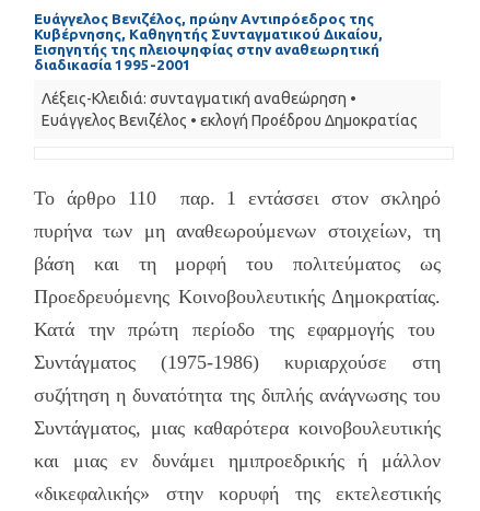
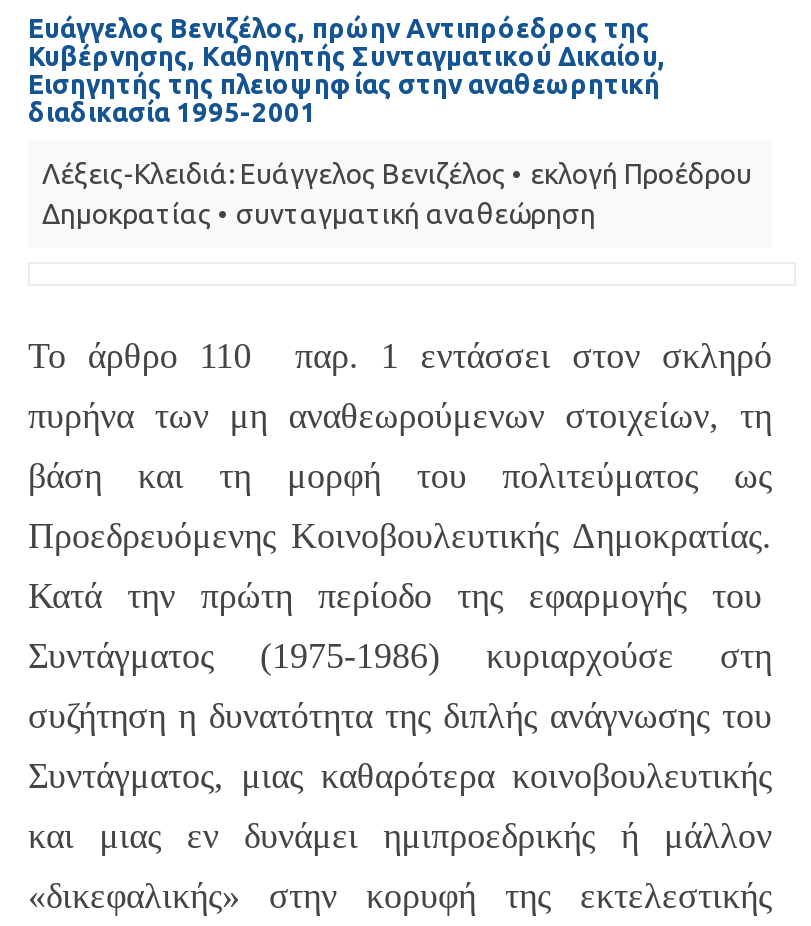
- Λέξεις-Κλειδιά: συνταγματική αναθεώρηση •
- Ευάγγελος Βενιζέλος • εκλογή Προέδρου Δημοκρατίας
+ Λέξεις-Κλειδιά: Ευάγγελος Βενιζέλος • εκλογή Προέδρου
+ Δημοκρατίας • συνταγματική αναθεώρηση
